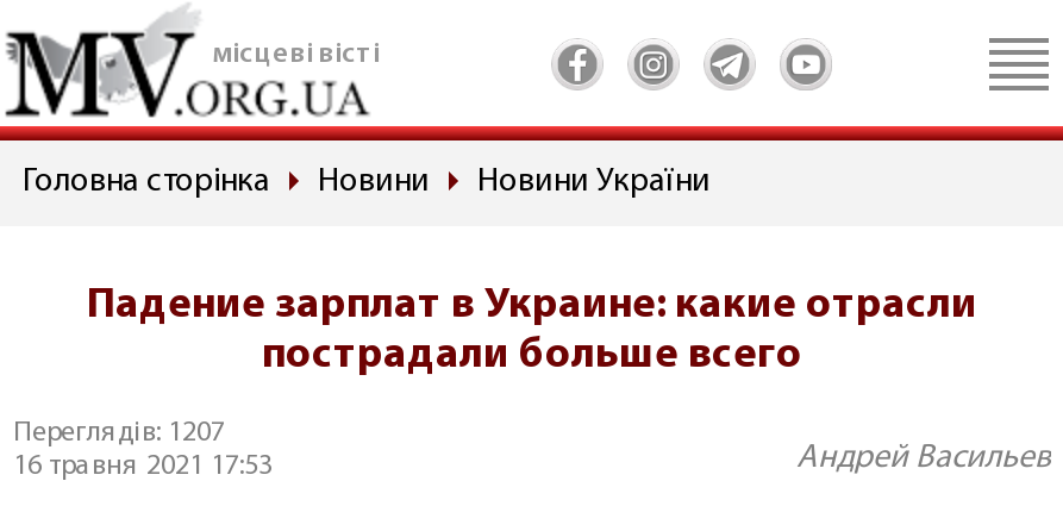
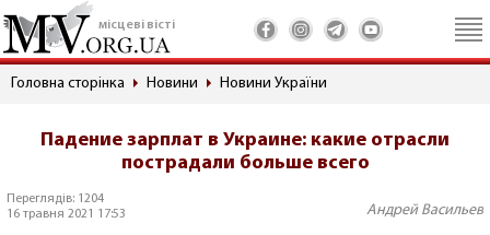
- Переглядів: 1207
+ Переглядів: 1204
